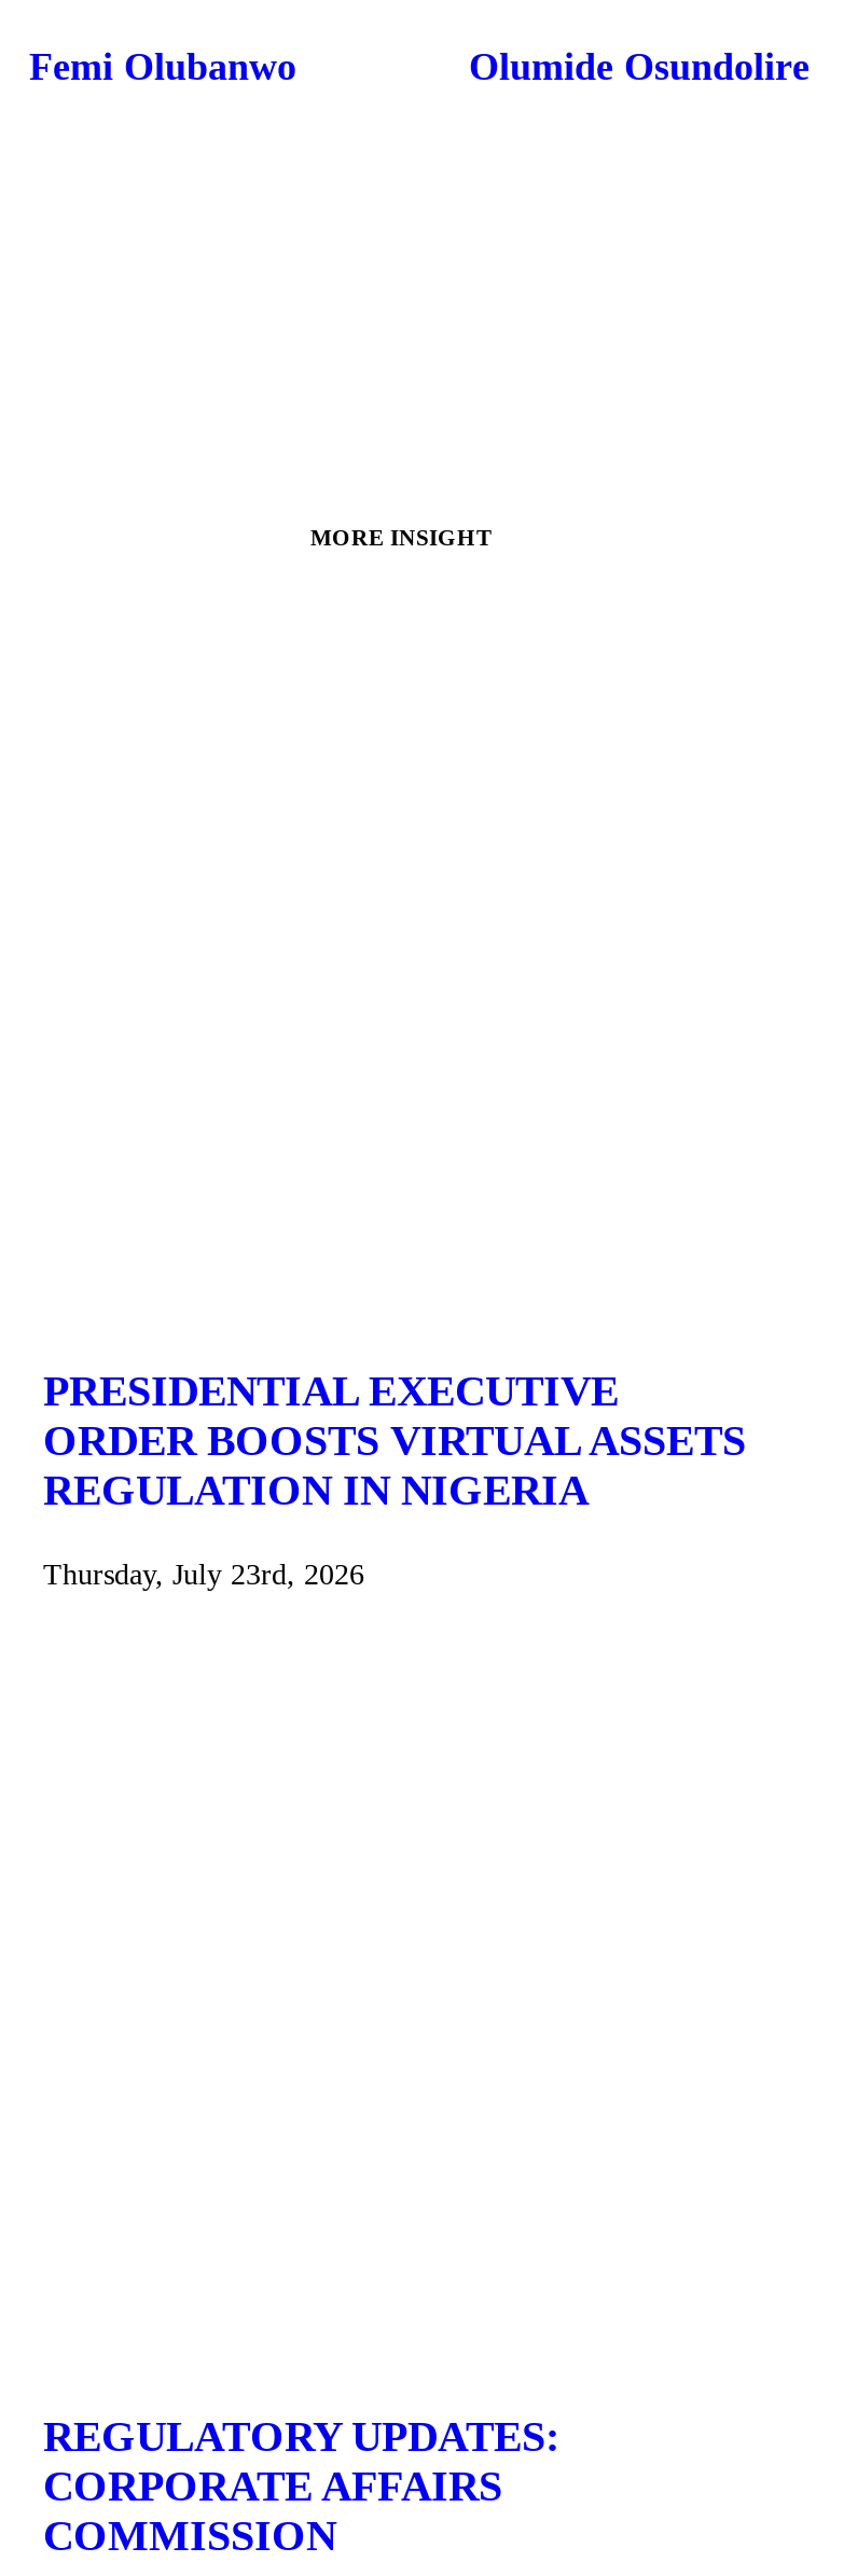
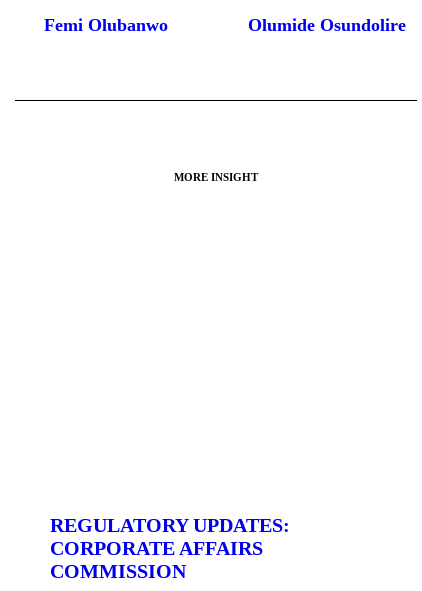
- PRESIDENTIAL EXECUTIVE
- ORDER BOOSTS VIRTUAL ASSETS
- REGULATION IN NIGERIA
- Thursday, July 23rd, 2026
